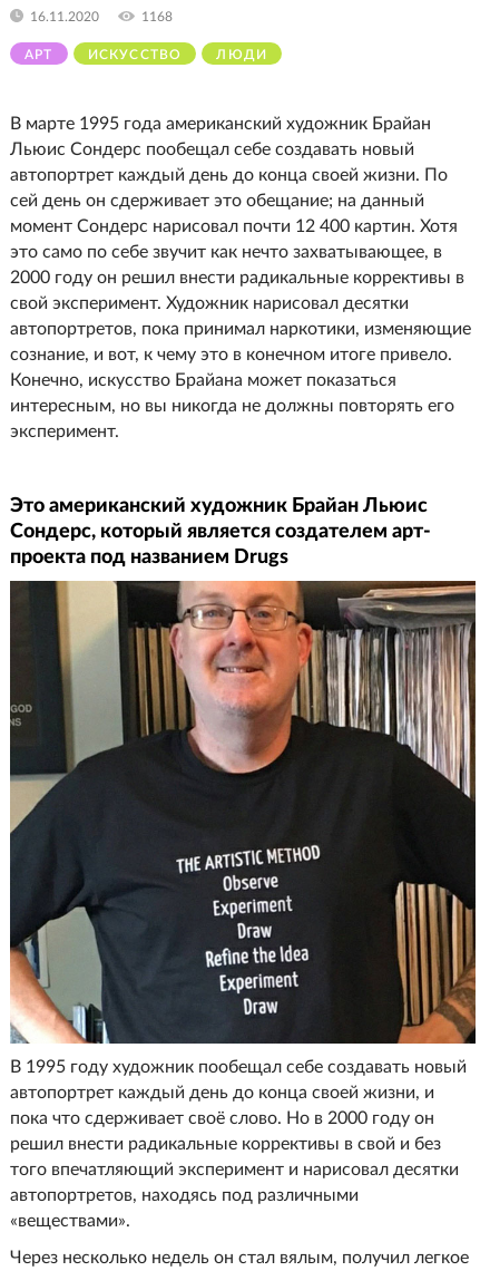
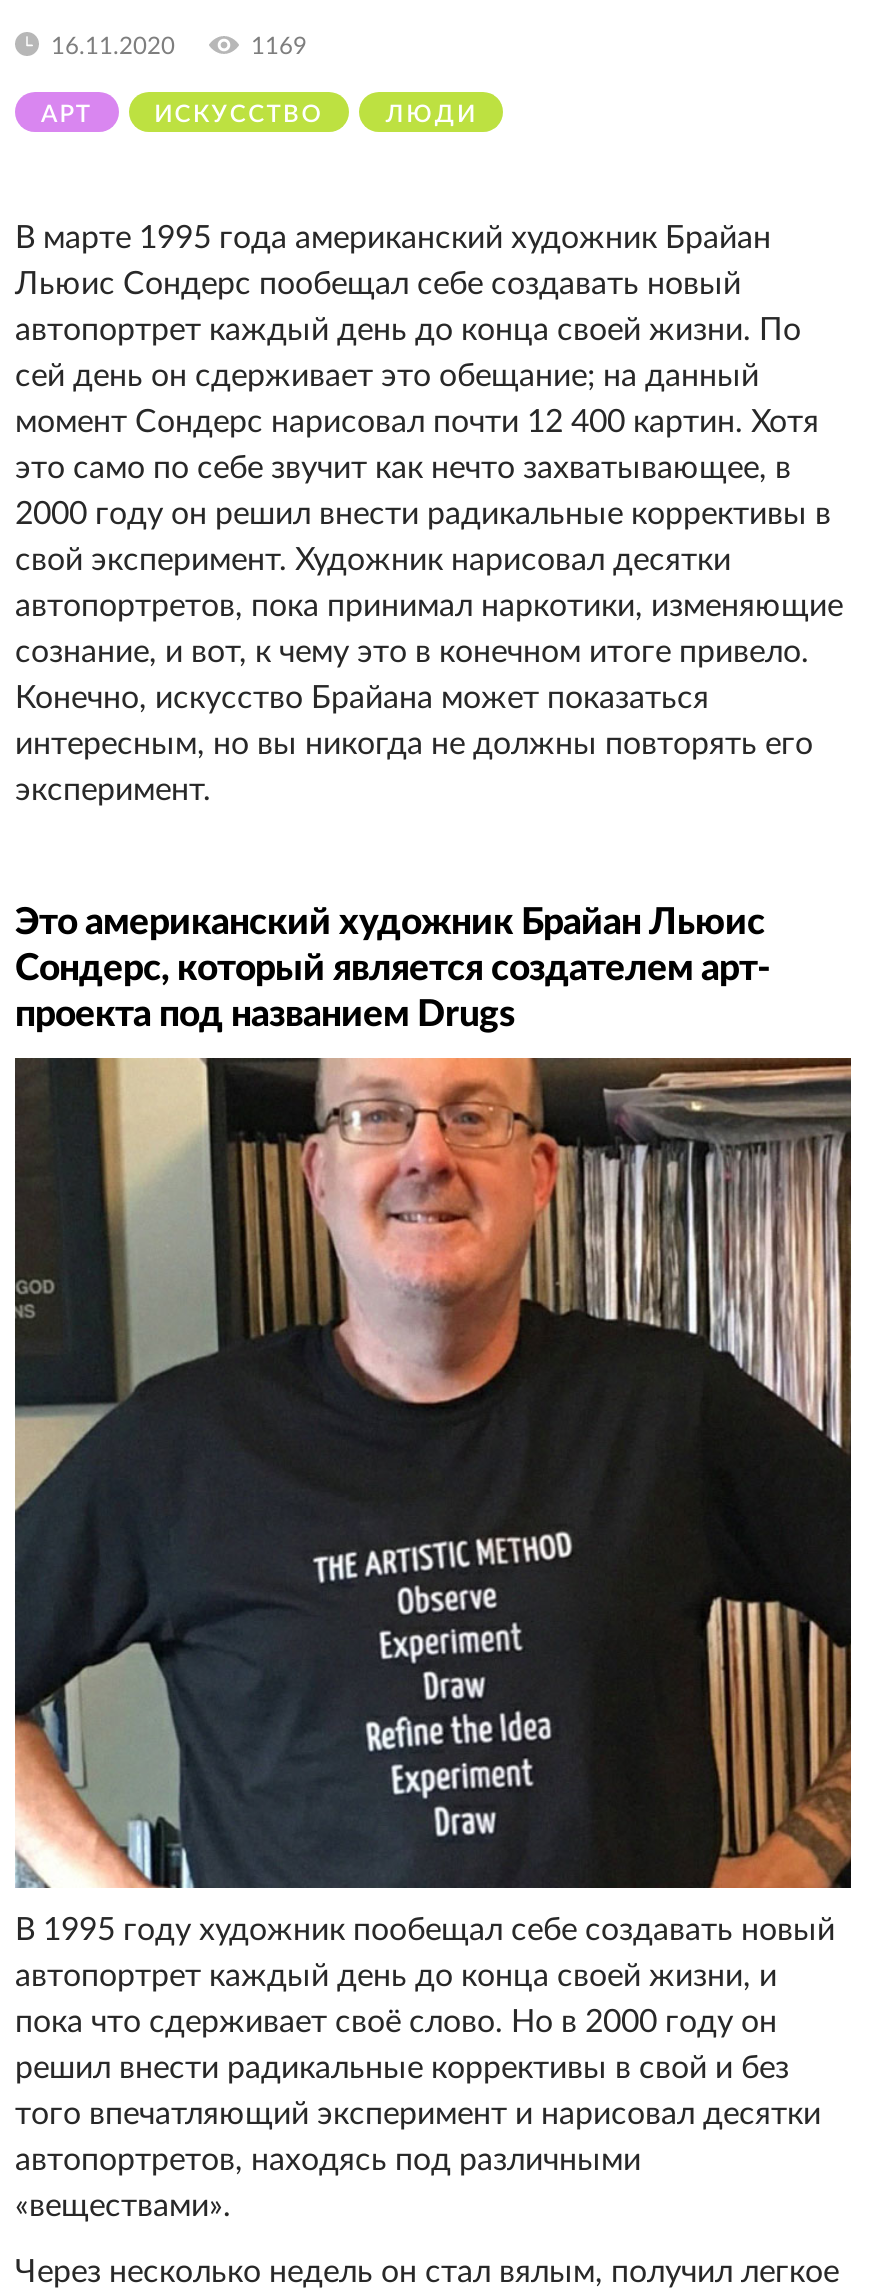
- 1168
+ 1169
